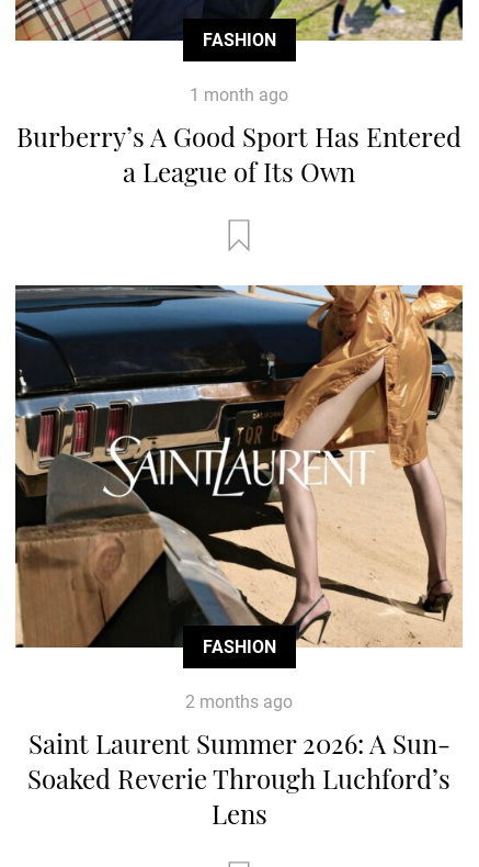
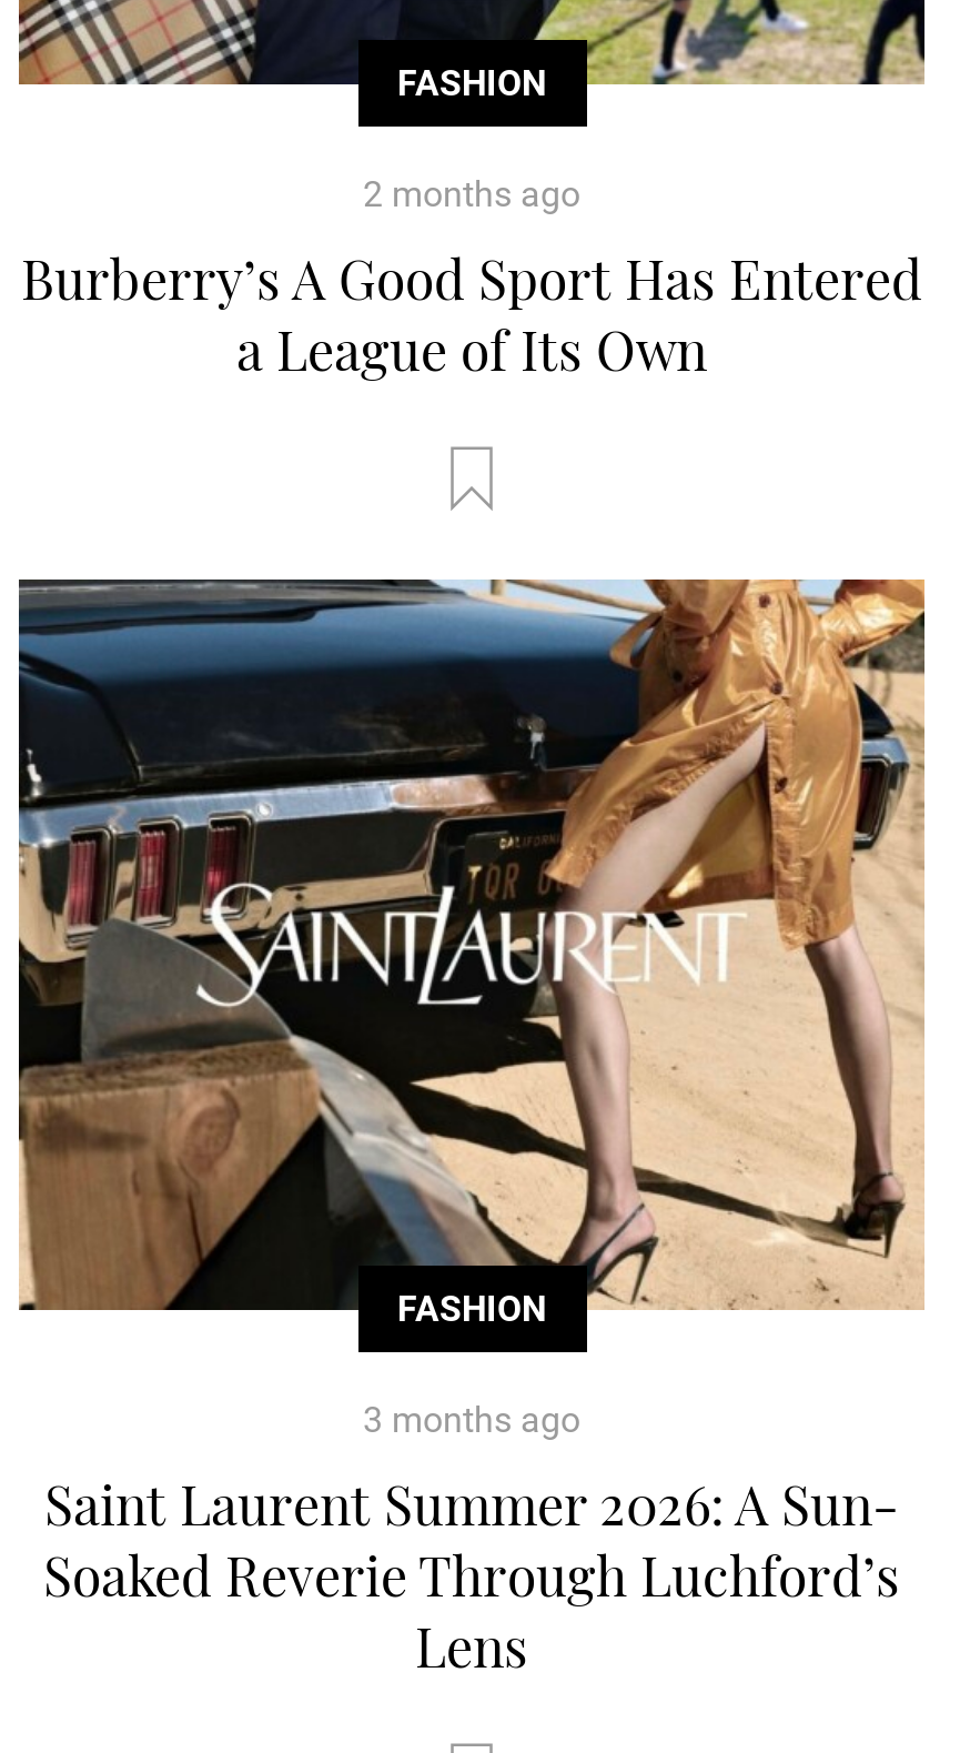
- 1 month ago
+ 2 months ago

- 2 months ago
+ 3 months ago
